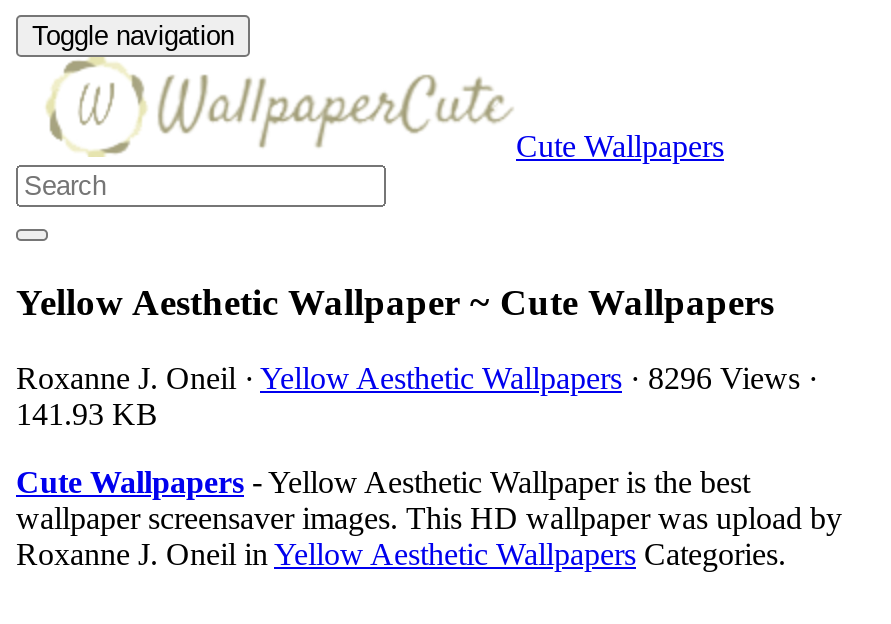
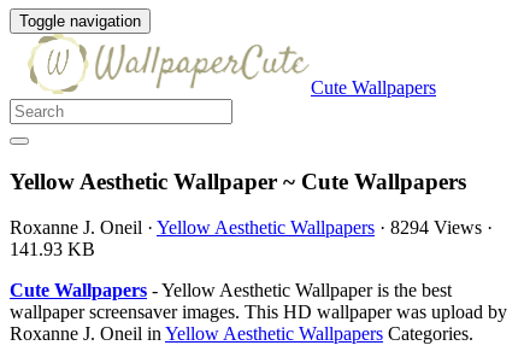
- Roxanne J. Oneil · Yellow Aesthetic Wallpapers · 8296 Views ·
+ Roxanne J. Oneil · Yellow Aesthetic Wallpapers · 8294 Views ·
